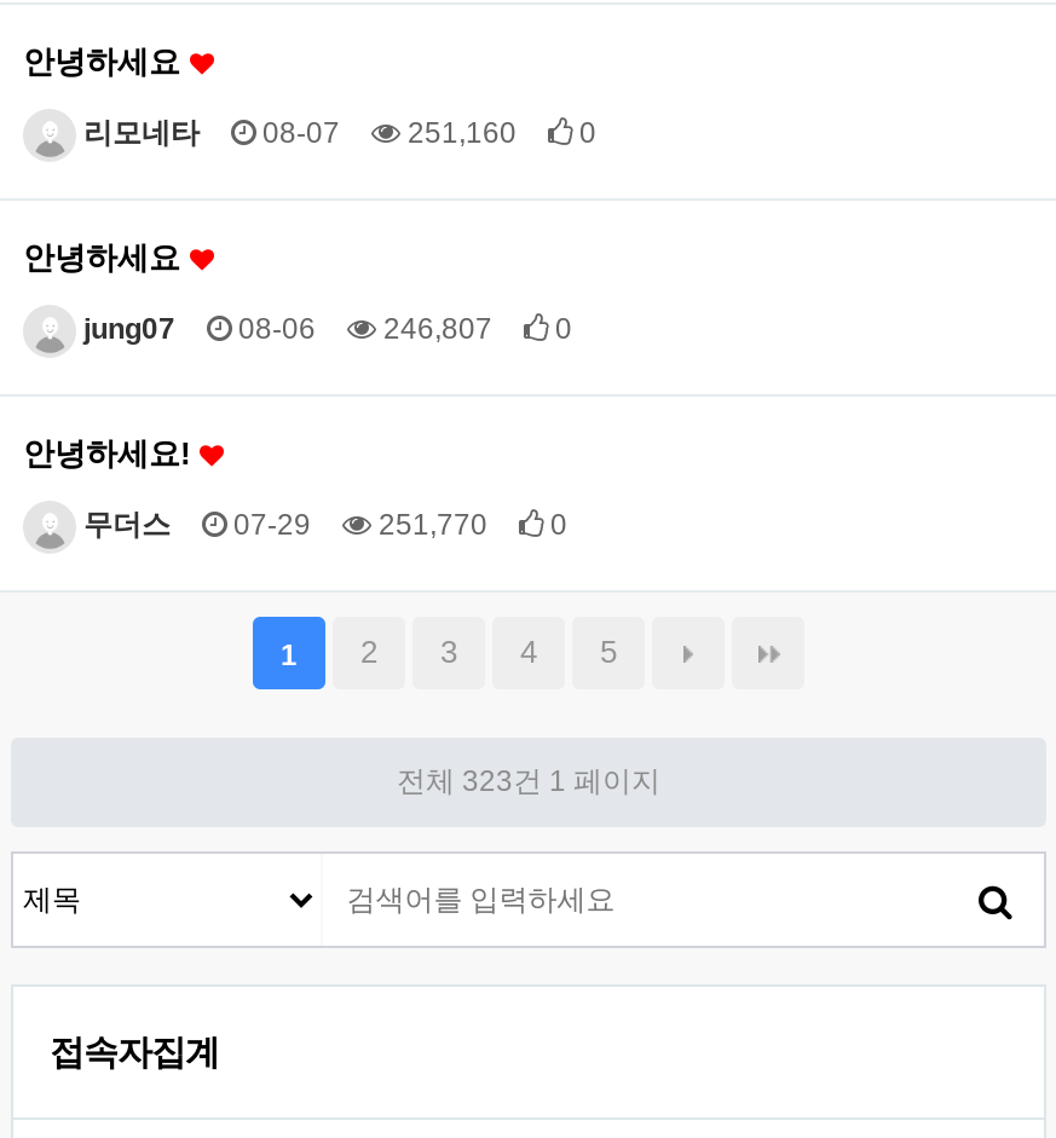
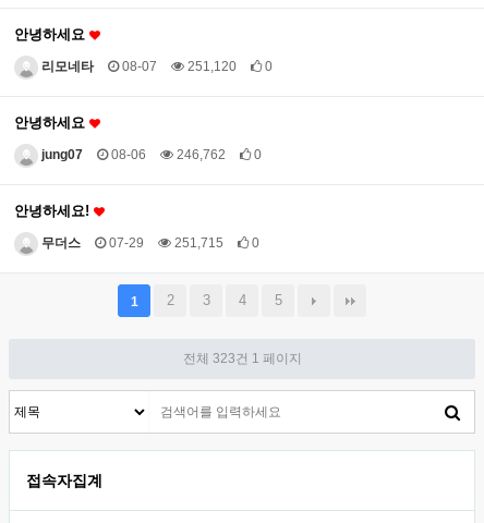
- 리모네타 08-07 251,160 0
+ 리모네타 08-07 251,120 0

- jung07 08-06 246,807 0
+ jung07 08-06 246,762 0

- 무더스 07-29 251,770 0
+ 무더스 07-29 251,715 0
